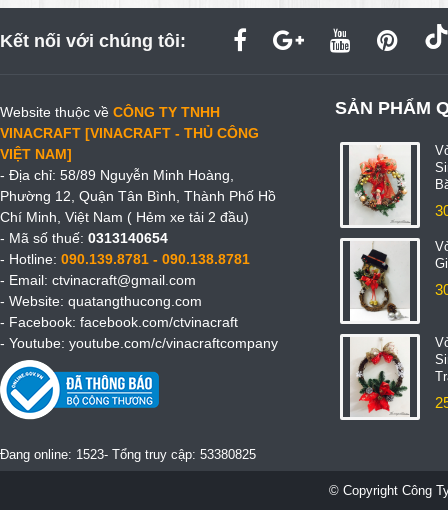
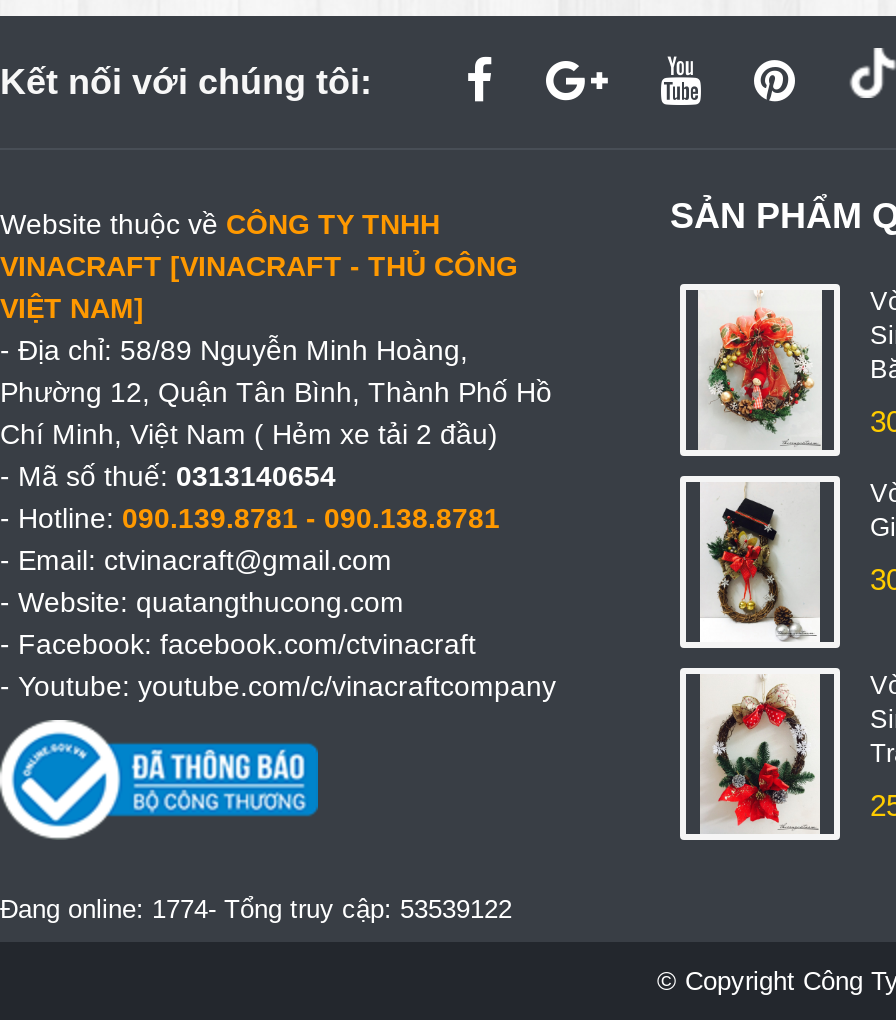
- Đang online: 1523- Tổng truy cập: 53380825
+ Đang online: 1774- Tổng truy cập: 53539122
